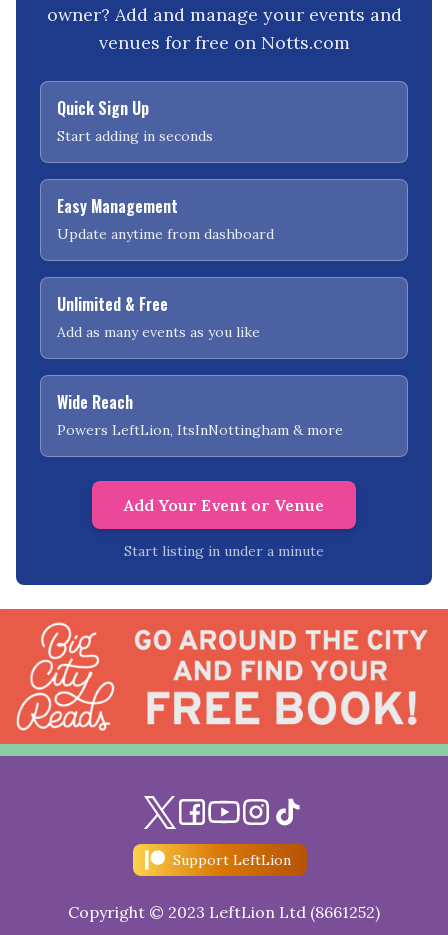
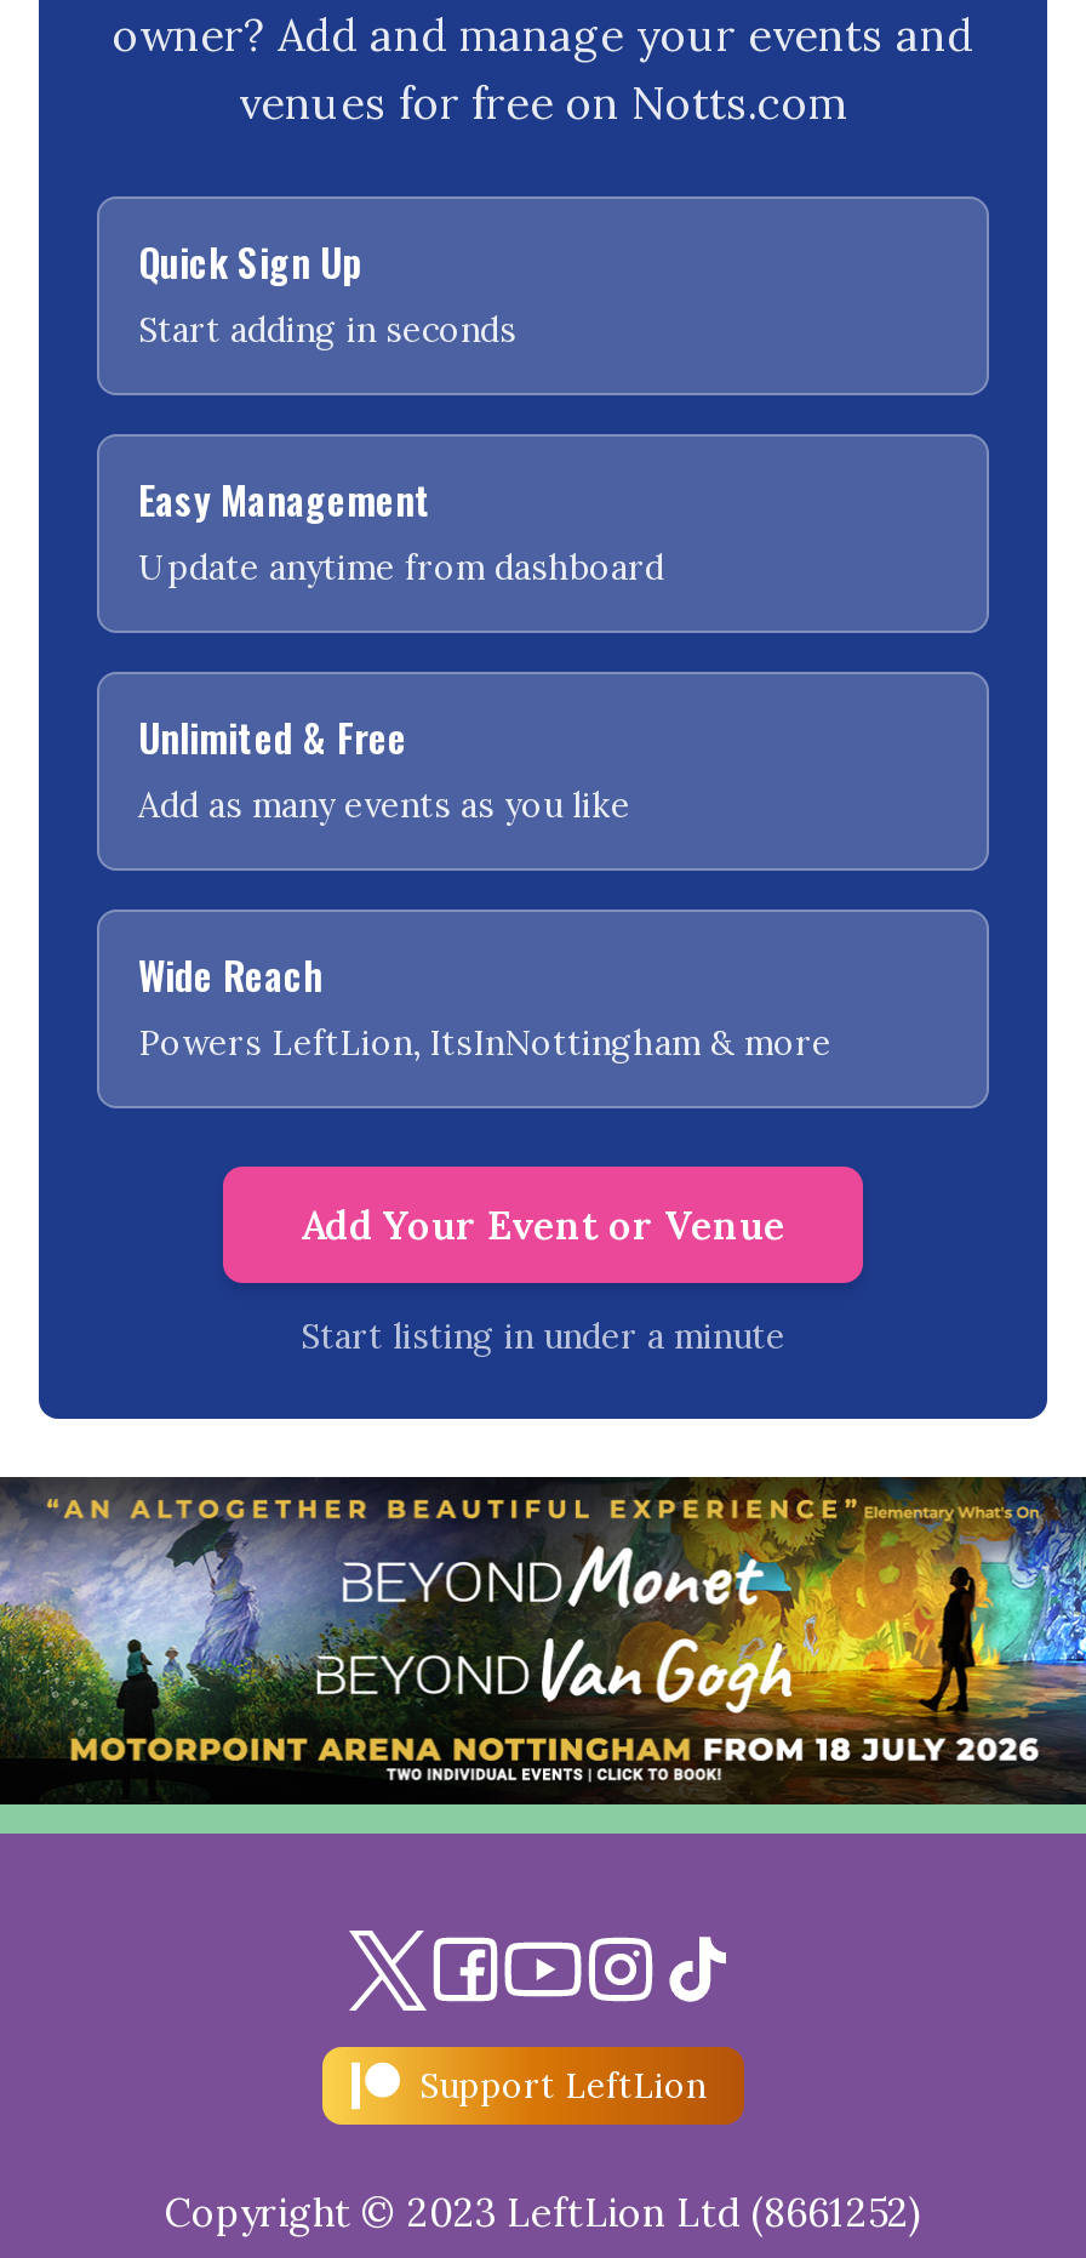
- [image]
+ [image]
